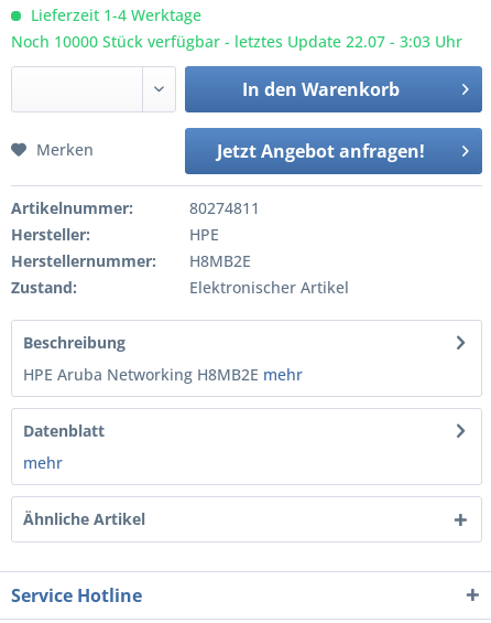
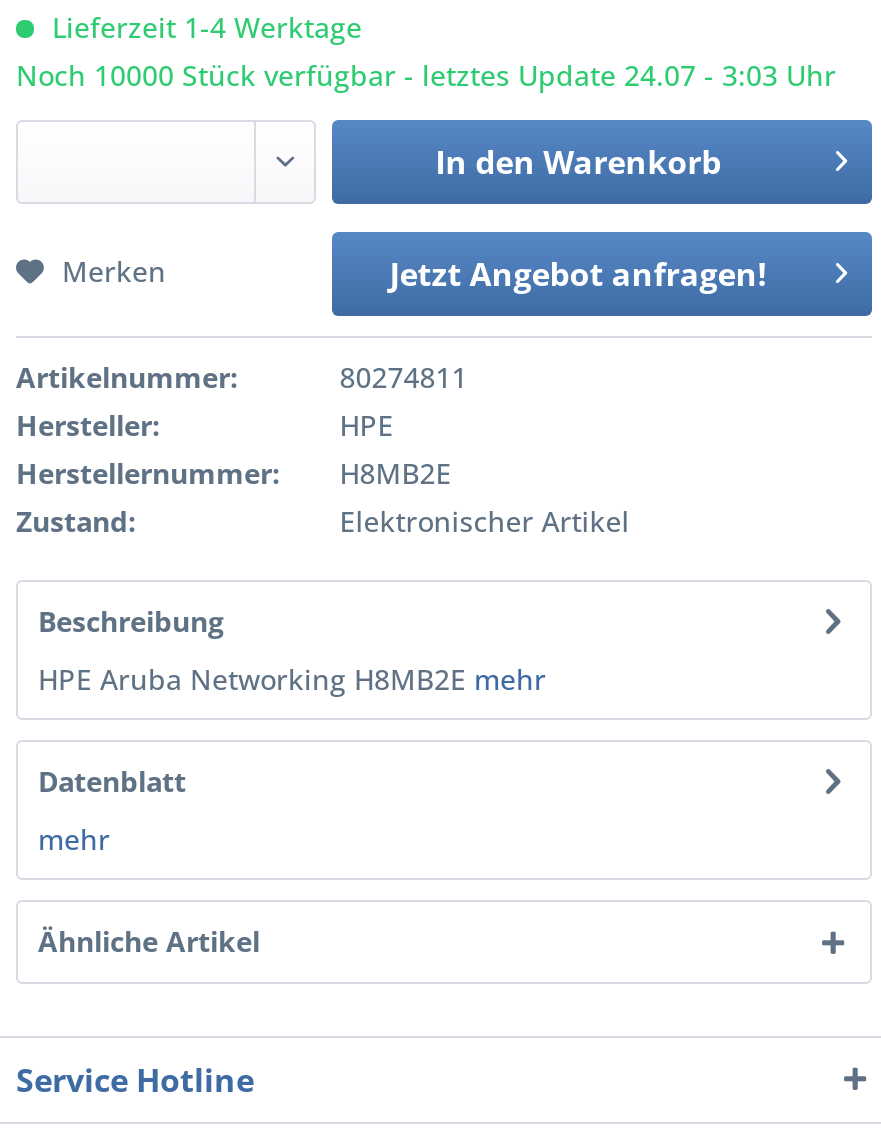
- Noch 10000 Stück verfügbar - letztes Update 22.07 - 3:03 Uhr
+ Noch 10000 Stück verfügbar - letztes Update 24.07 - 3:03 Uhr
